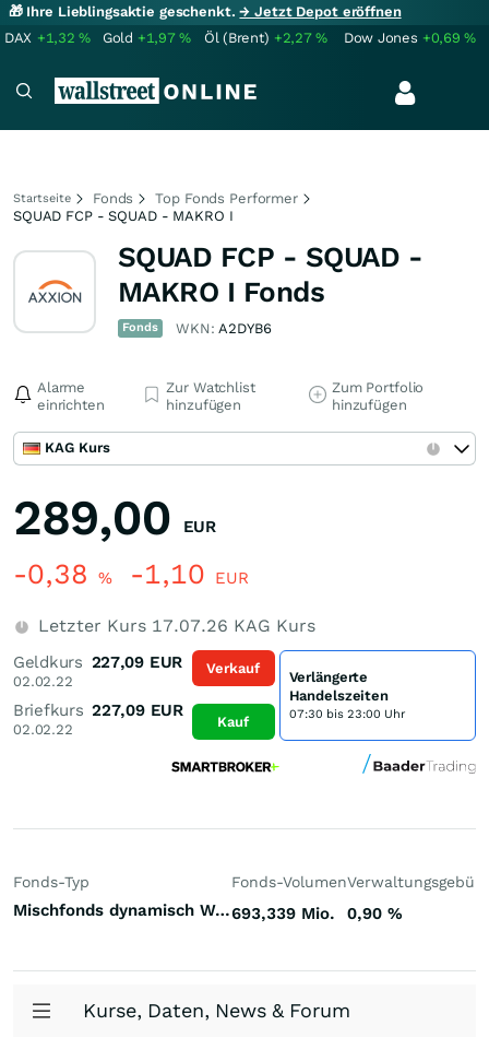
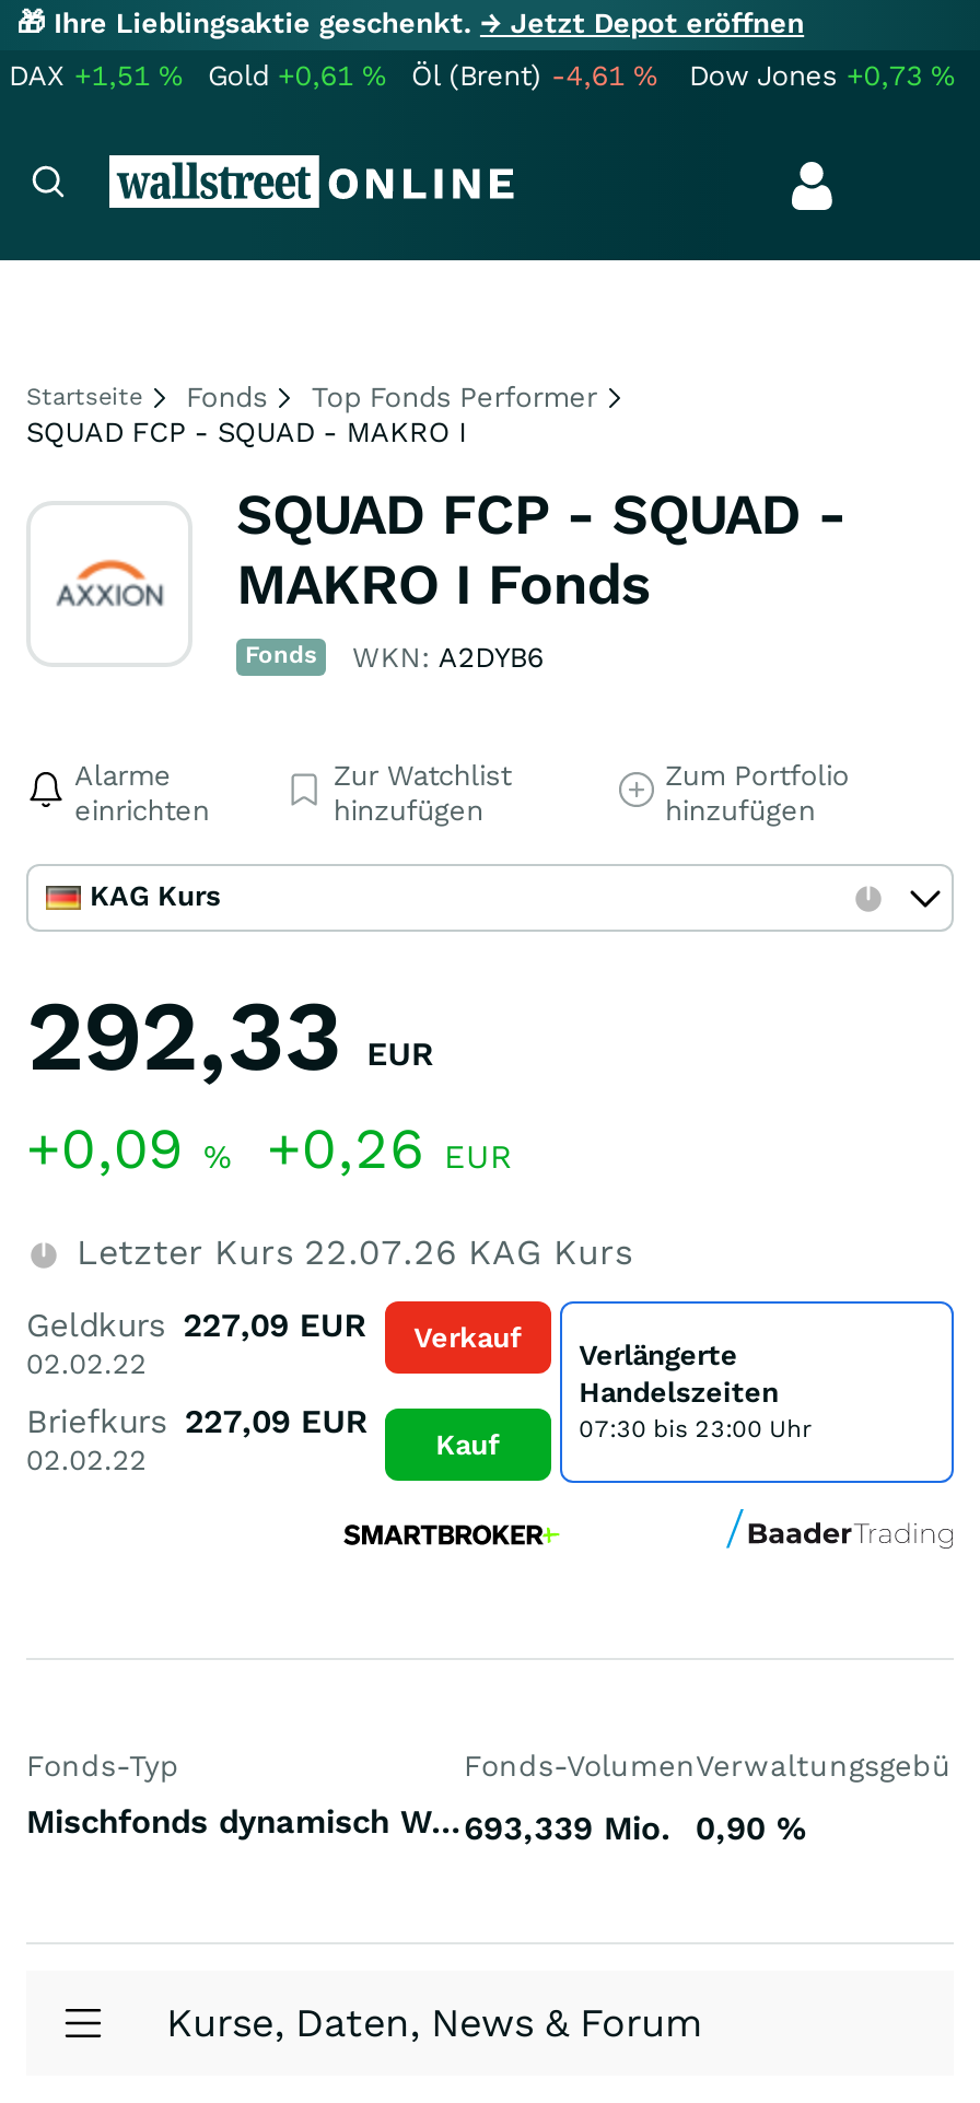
- DAX +1,32%
+ DAX +1,51%

- Gold +1,97%
+ Gold +0,61%

- Öl (Brent) +2,27%
+ Öl (Brent) -4,61%

- Dow Jones +0,69%
+ Dow Jones +0,73%

- 289,00 EUR
+ 292,33 EUR

- -0,38% -1,10 EUR
+ +0,09% +0,26 EUR

- Letzter Kurs 17.07.26 KAG Kurs
+ Letzter Kurs 22.07.26 KAG Kurs
